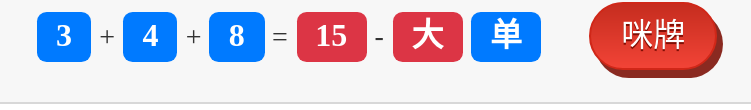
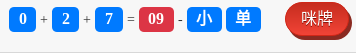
- 3
+ 0

- 4
+ 2

- 8
+ 7

- 15
+ 09

- 大
+ 小
